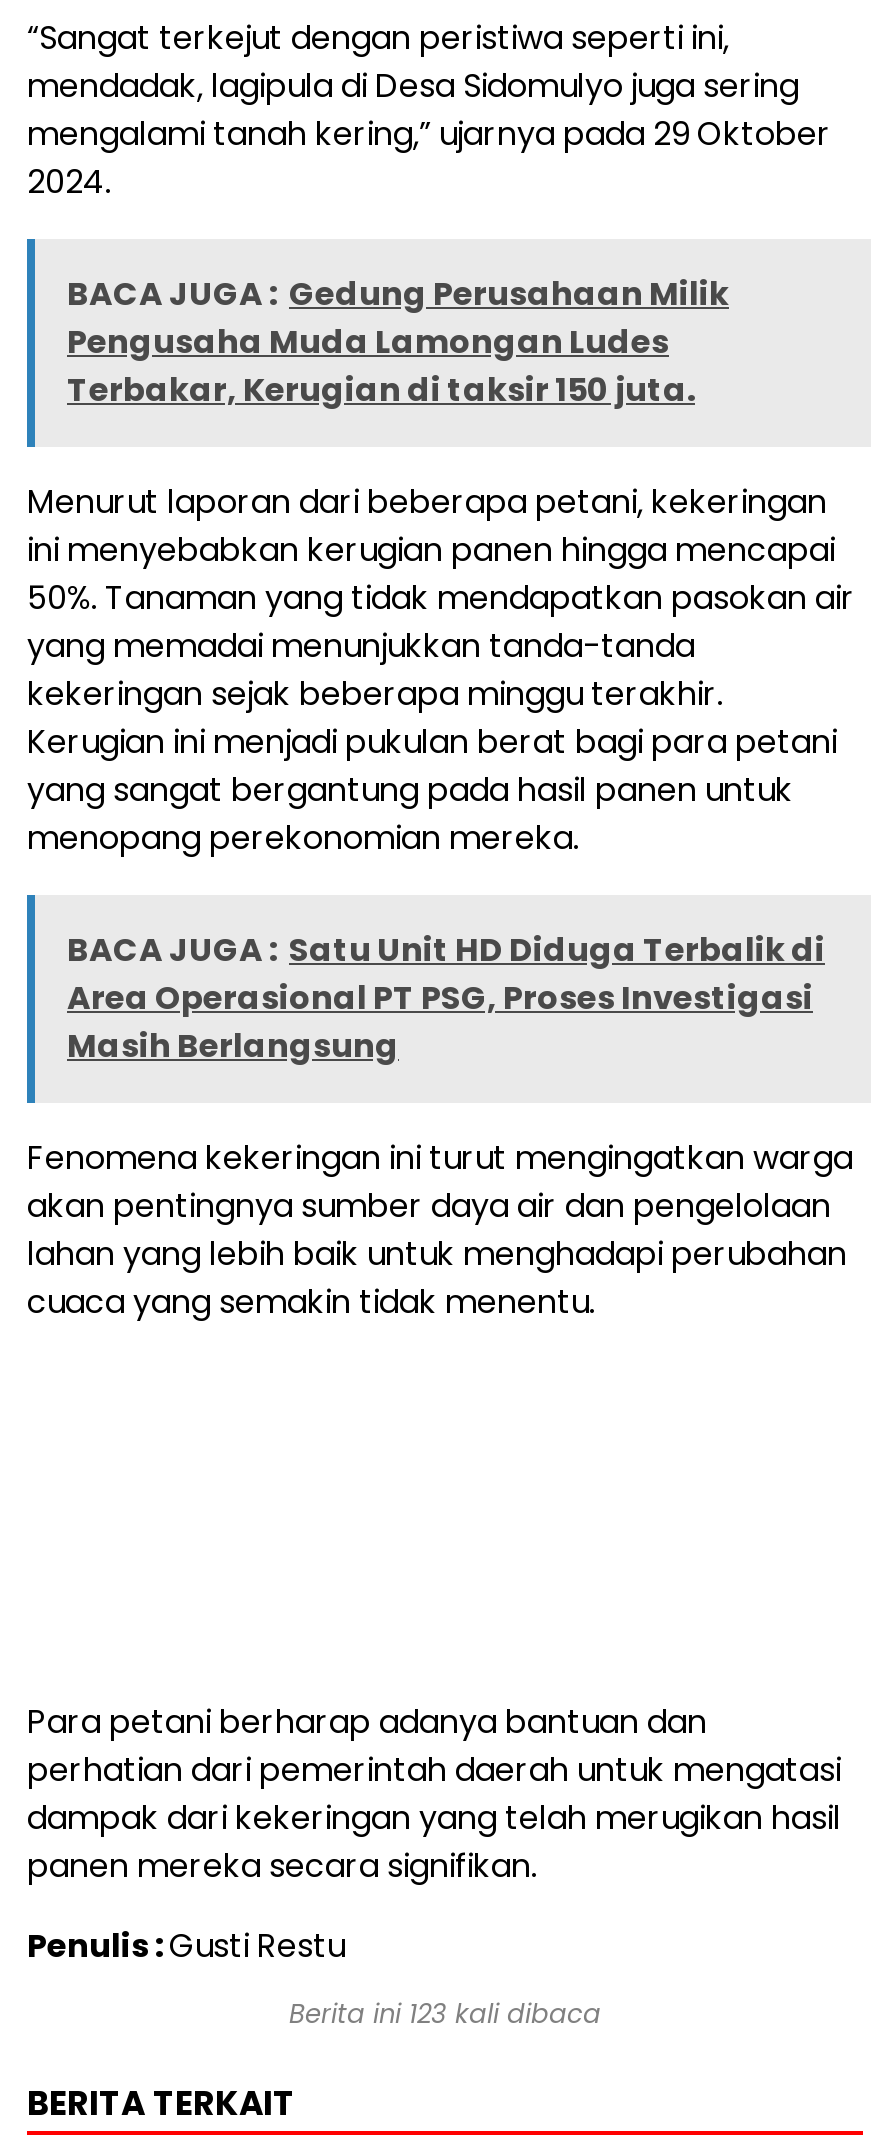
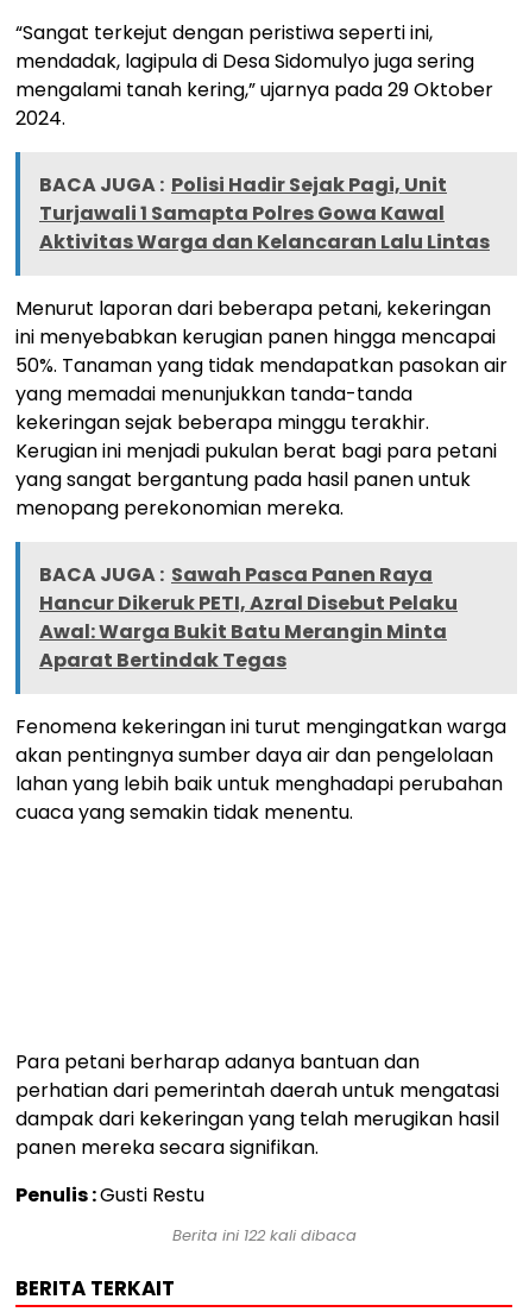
- BACA JUGA : Gedung Perusahaan Milik
- Pengusaha Muda Lamongan Ludes
- Terbakar, Kerugian di taksir 150 juta.
+ BACA JUGA : Polisi Hadir Sejak Pagi, Unit
+ Turjawali 1 Samapta Polres Gowa Kawal
+ Aktivitas Warga dan Kelancaran Lalu Lintas

- BACA JUGA : Satu Unit HD Diduga Terbalik di
- Area Operasional PT PSG, Proses Investigasi
- Masih Berlangsung
+ BACA JUGA : Sawah Pasca Panen Raya
+ Hancur Dikeruk PETI, Azral Disebut Pelaku
+ Awal: Warga Bukit Batu Merangin Minta
+ Aparat Bertindak Tegas

- Berita ini 123 kali dibaca
+ Berita ini 122 kali dibaca
